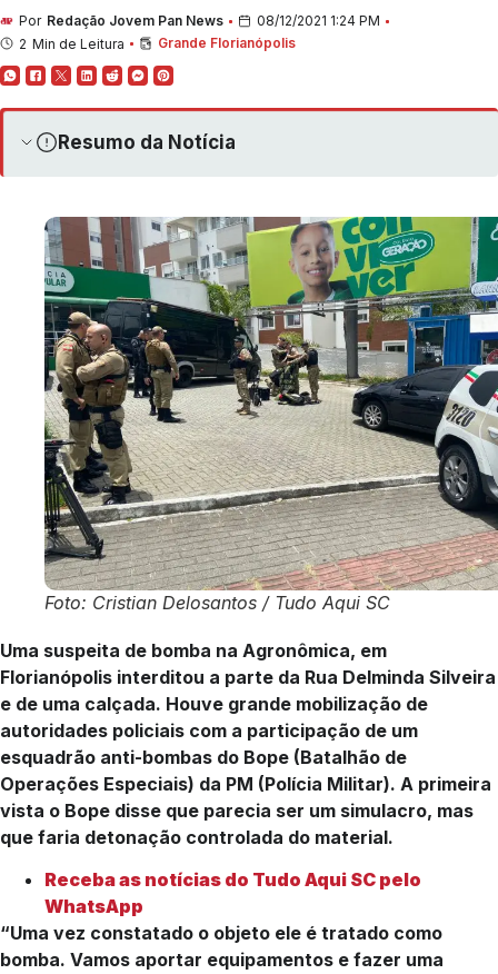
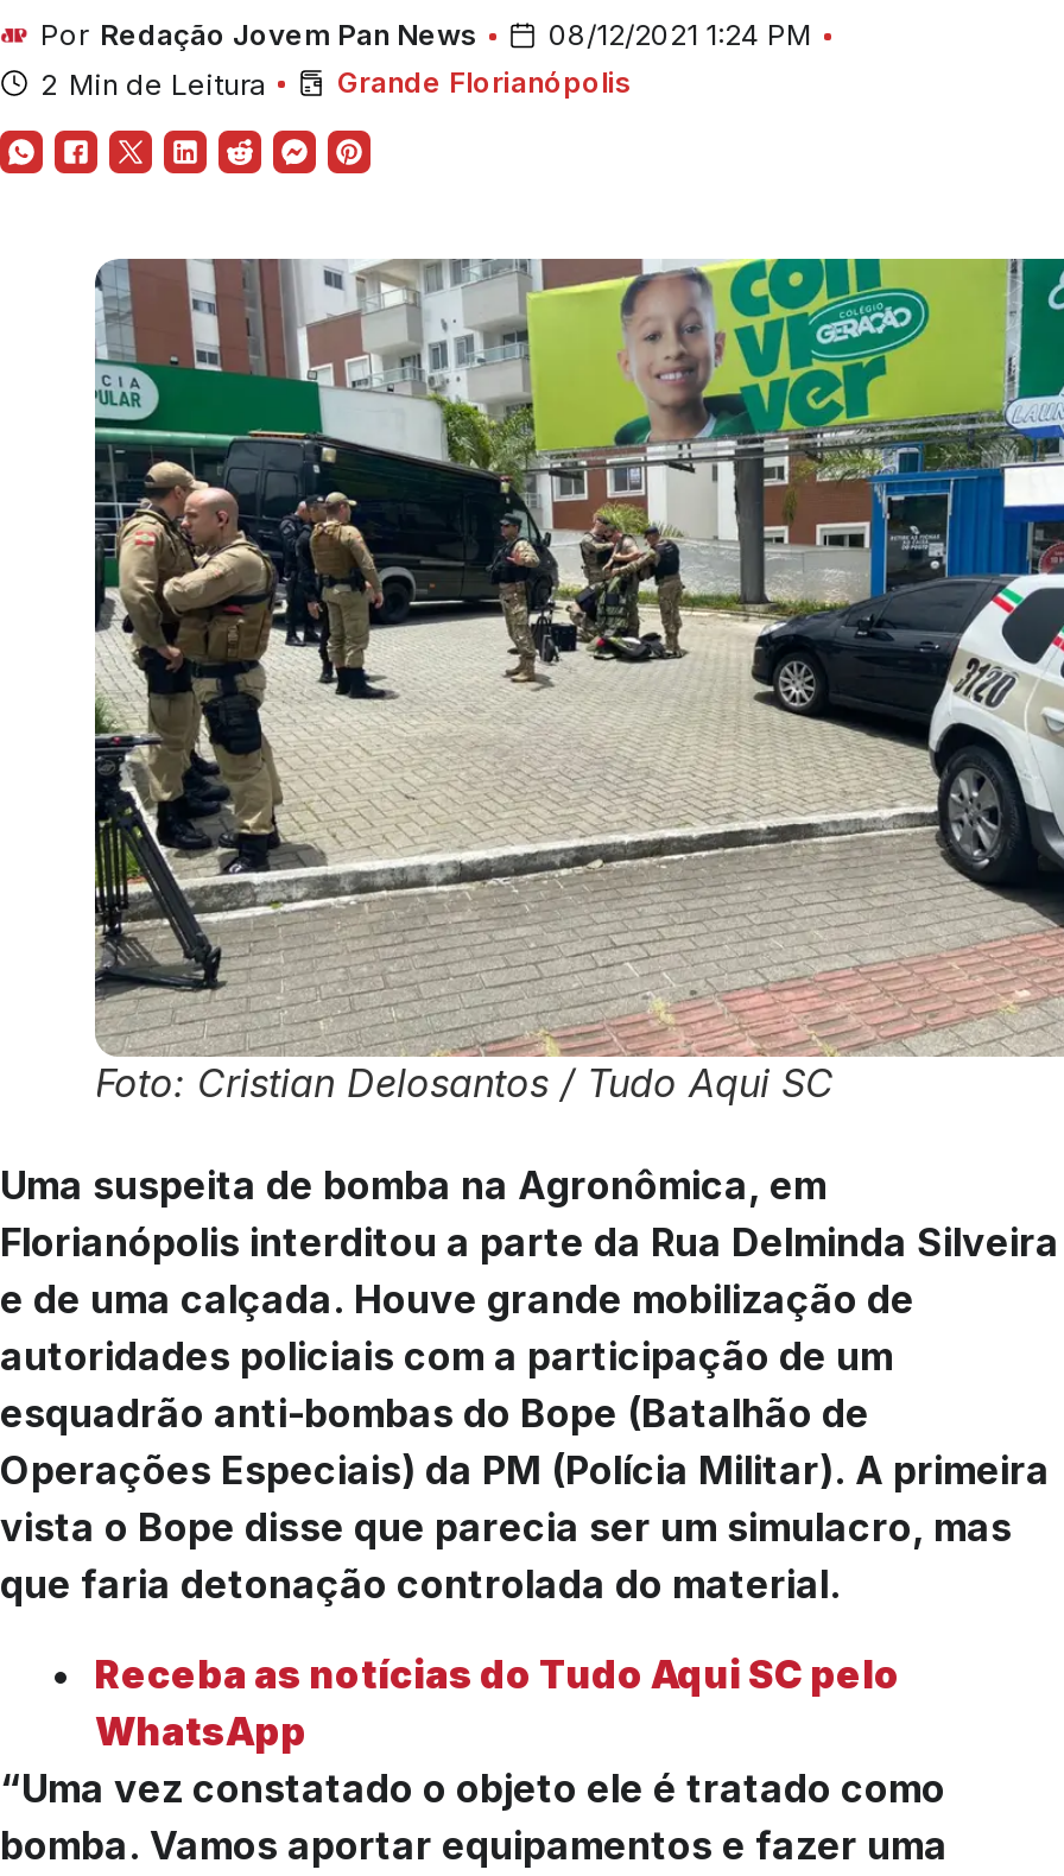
- Resumo da Notícia
